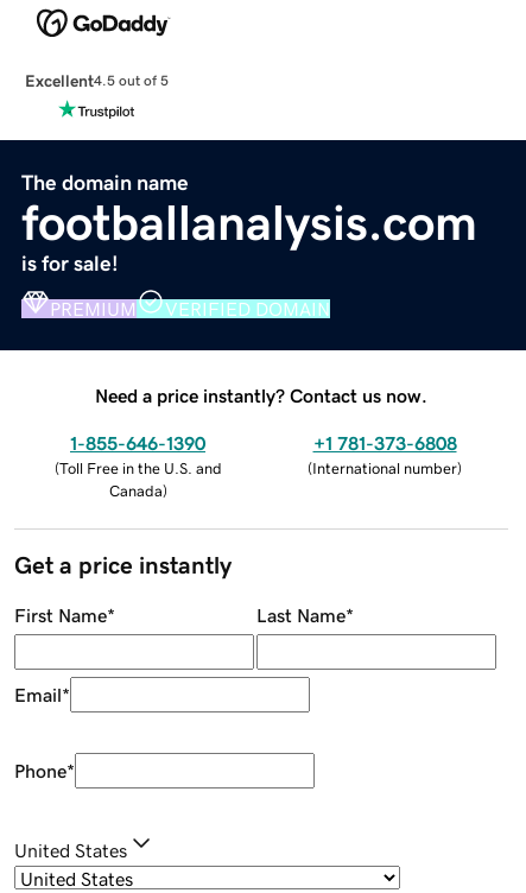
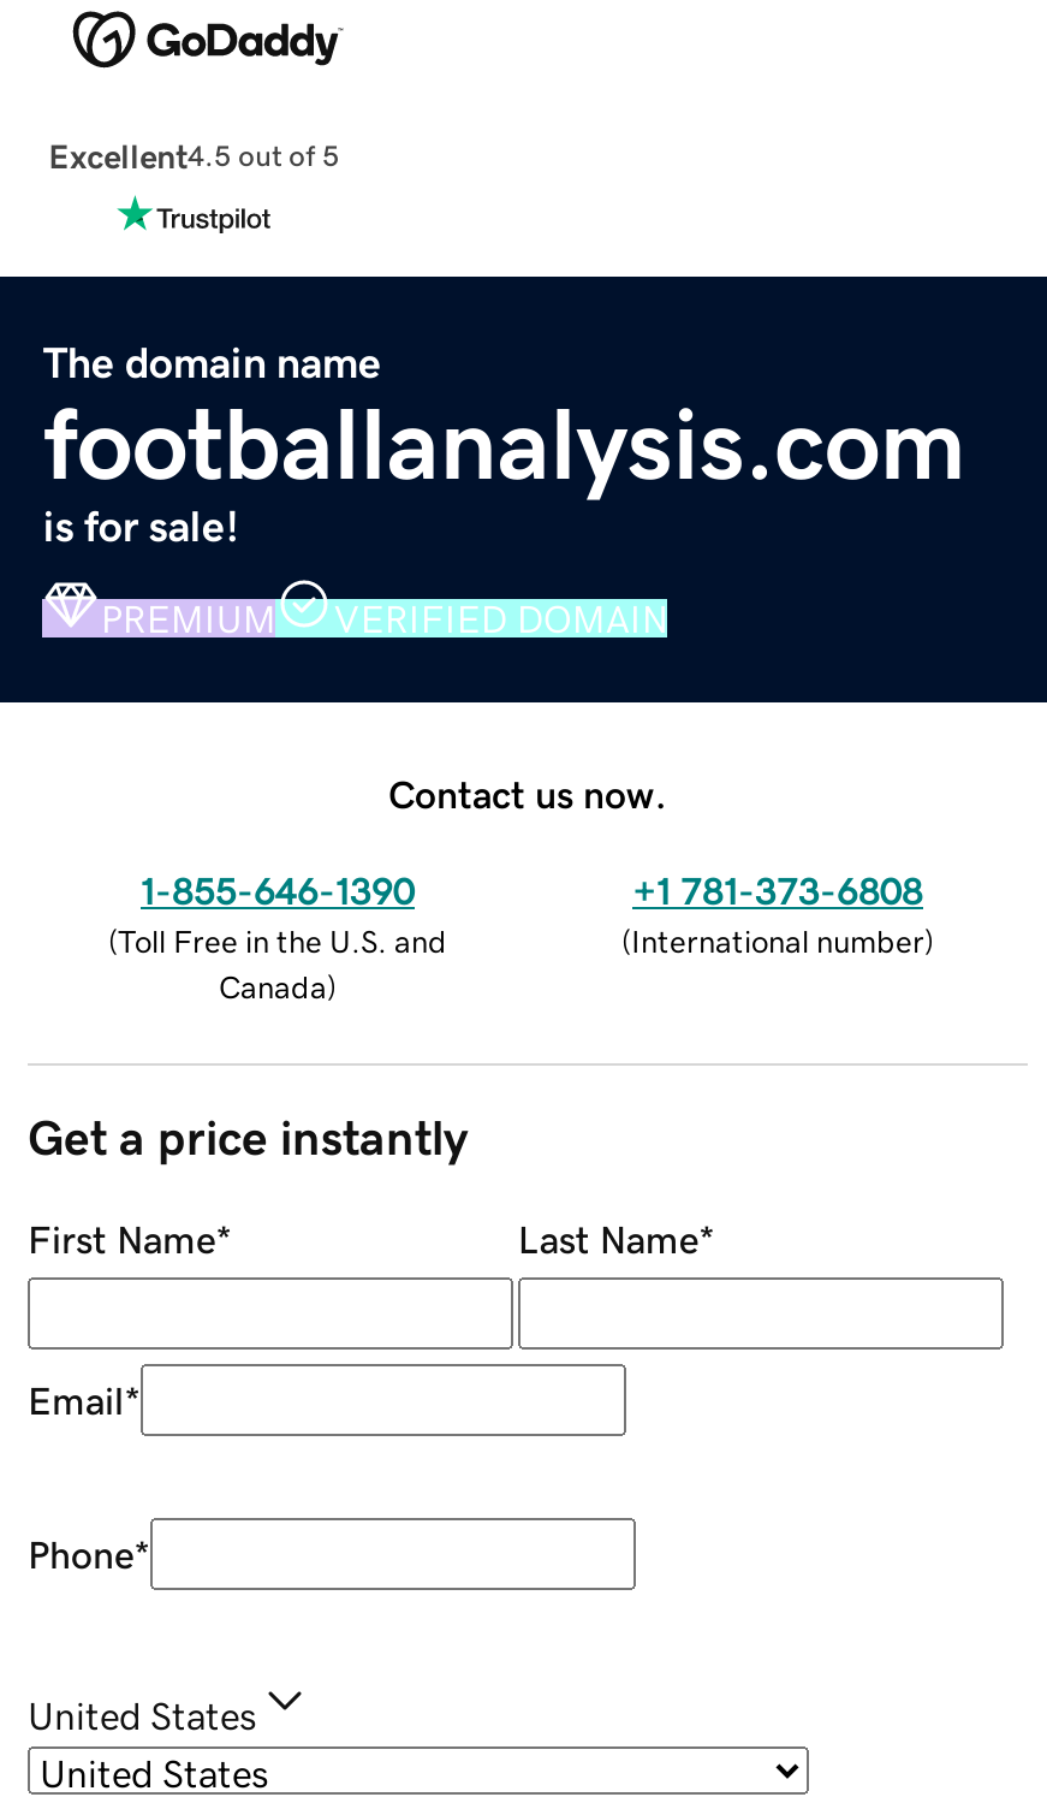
- Need a price instantly? Contact us now.
+ Contact us now.
